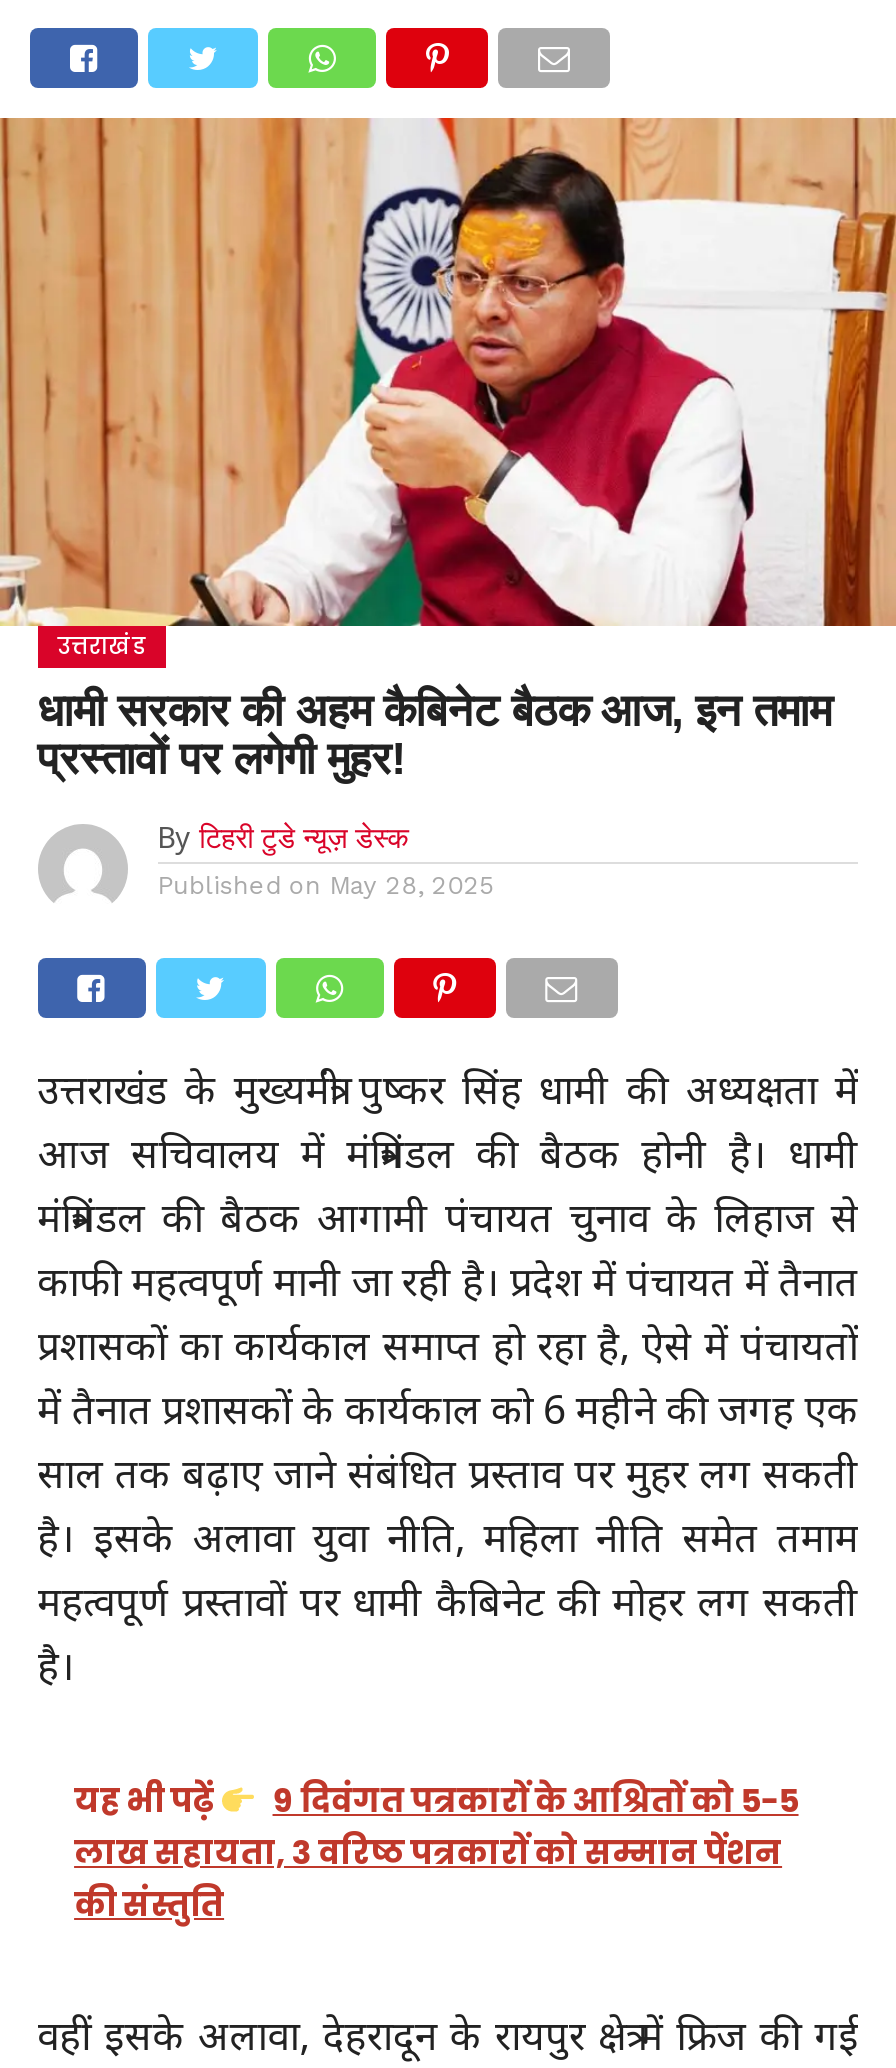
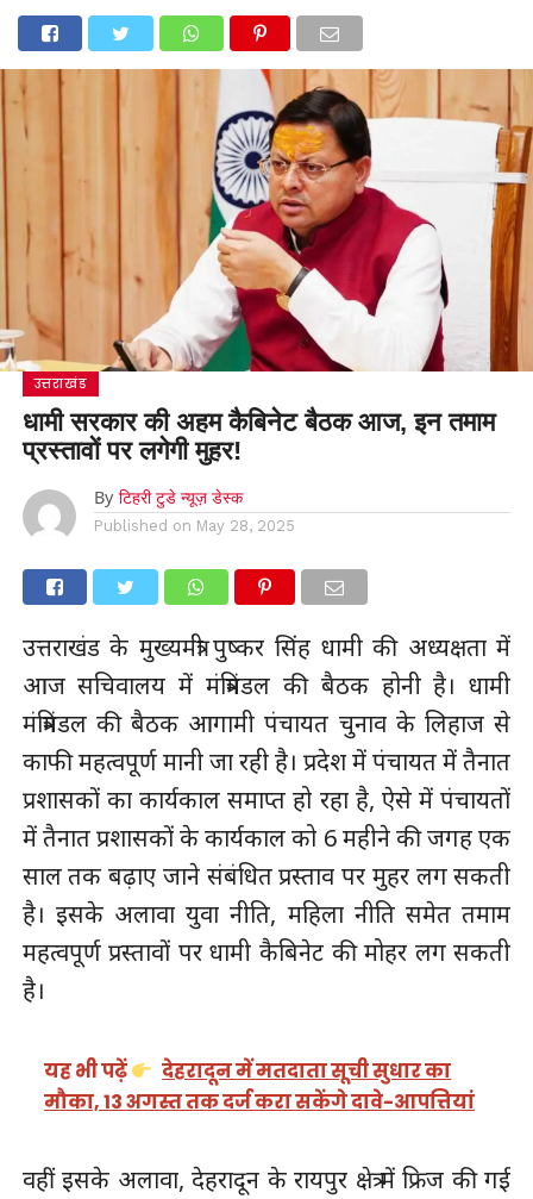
- 9 दिवंगत पत्रकारों के आश्रितों को 5-5
- लाख सहायता, 3 वरिष्ठ पत्रकारों को सम्मान पेंशन
- की संस्तुति
+ देहरादून में मतदाता सूची सुधार का
+ मौका, 13 अगस्त तक दर्ज करा सकेंगे दावे-आपत्तियां
